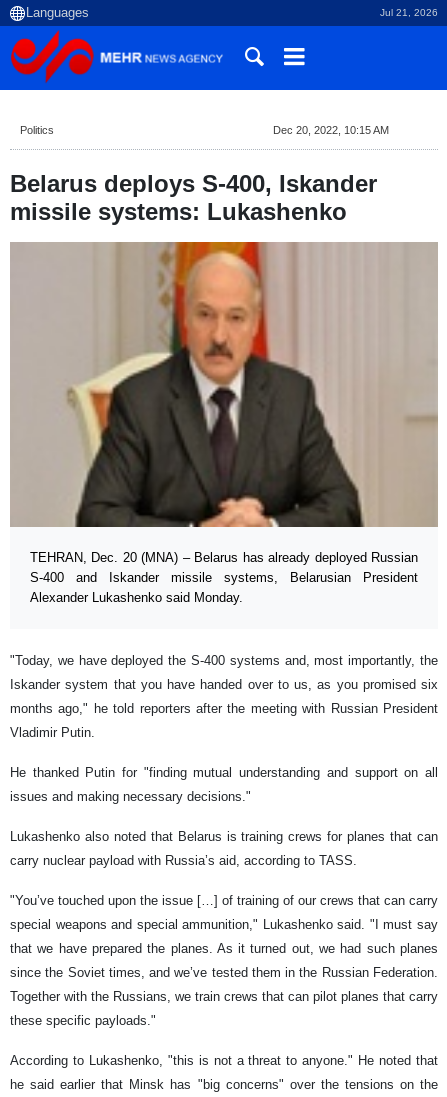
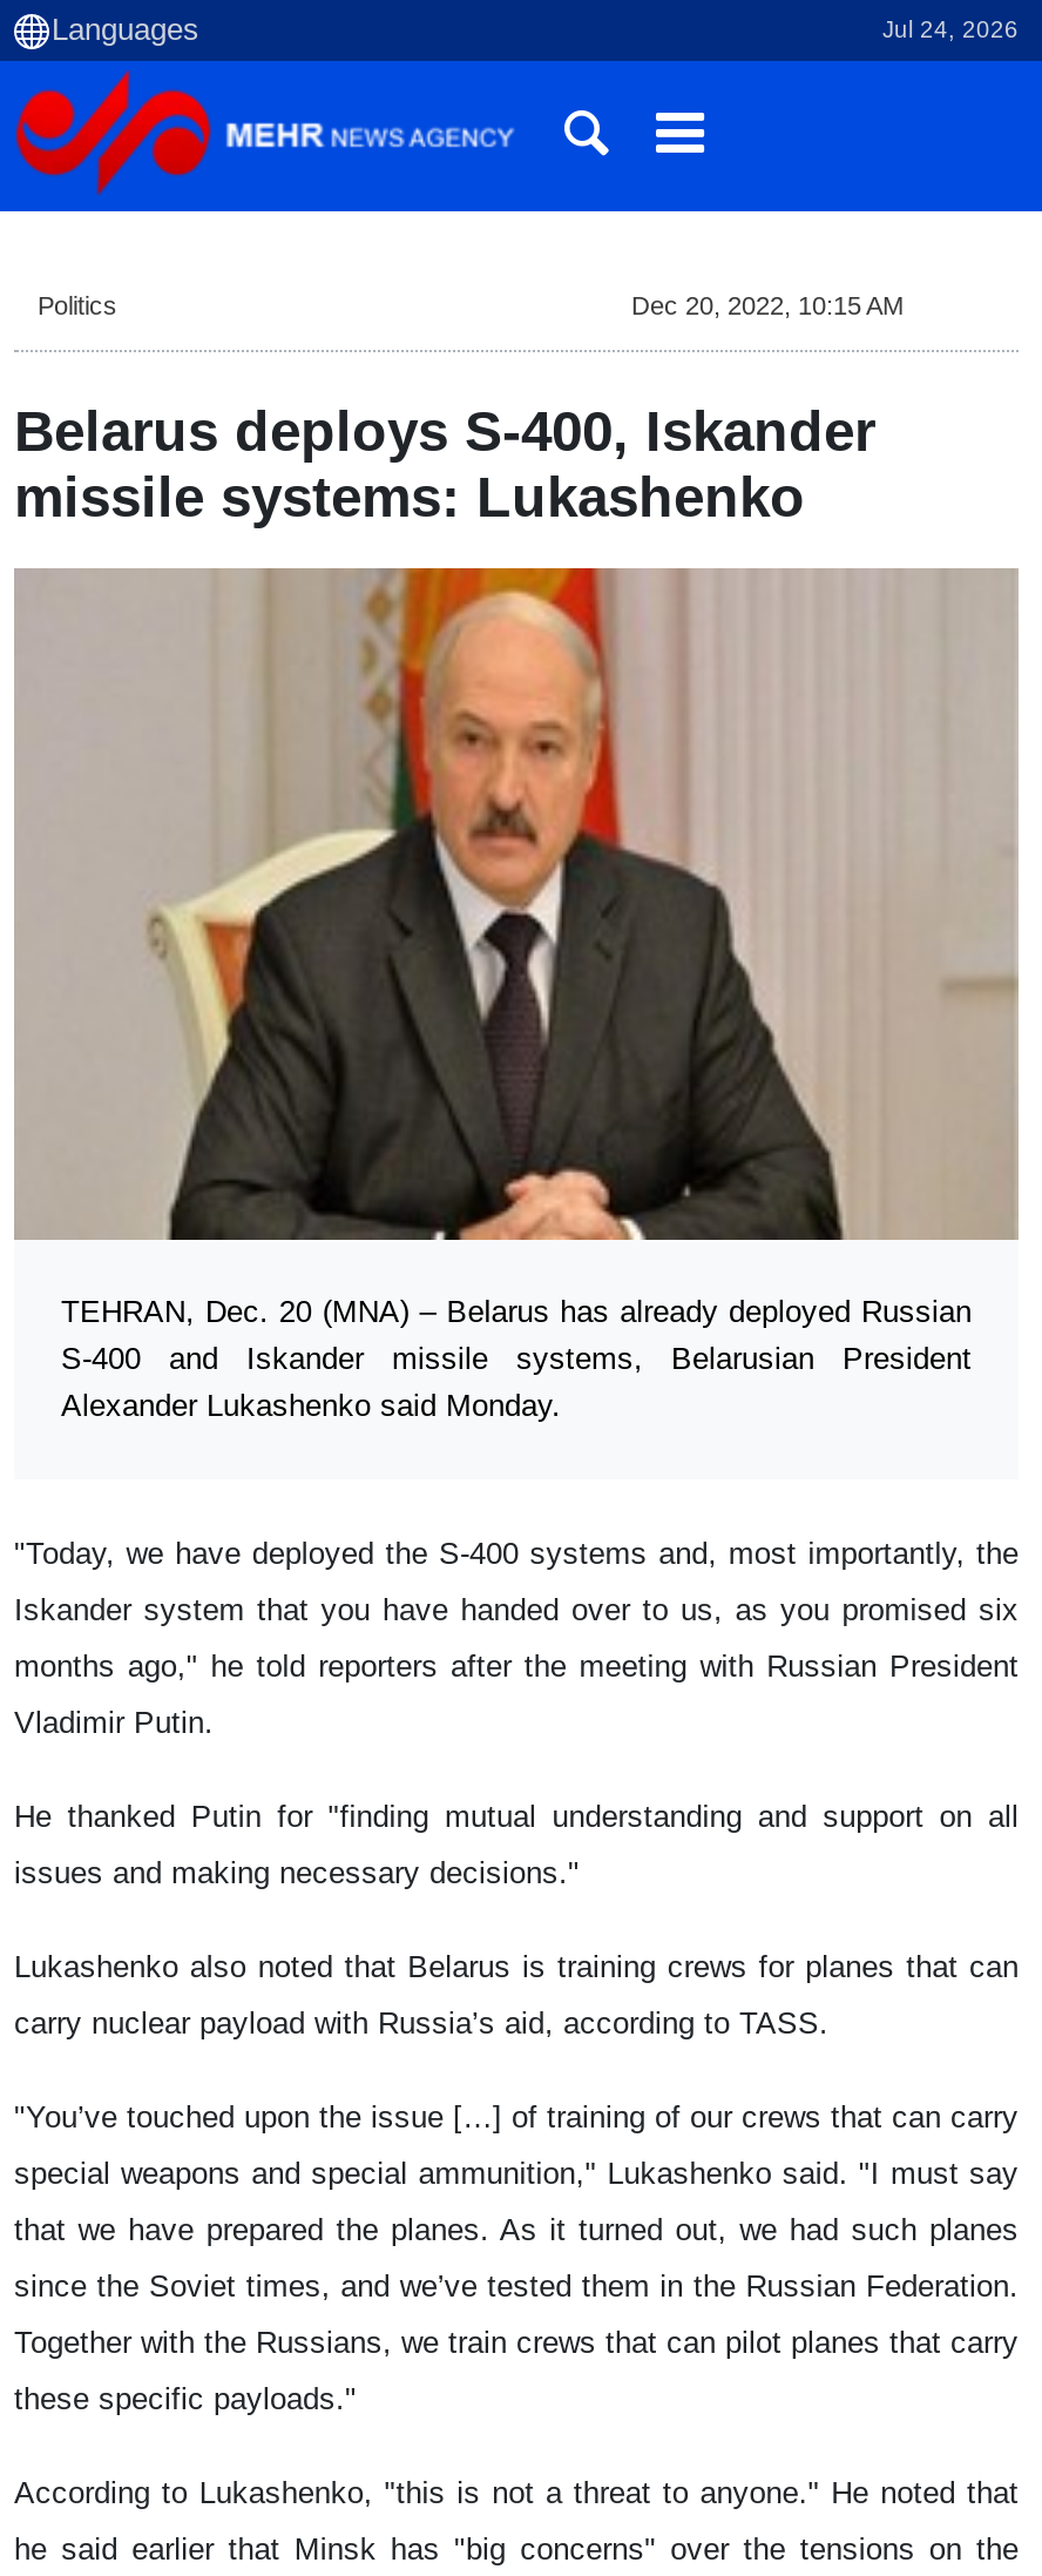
- Jul 21, 2026
+ Jul 24, 2026
